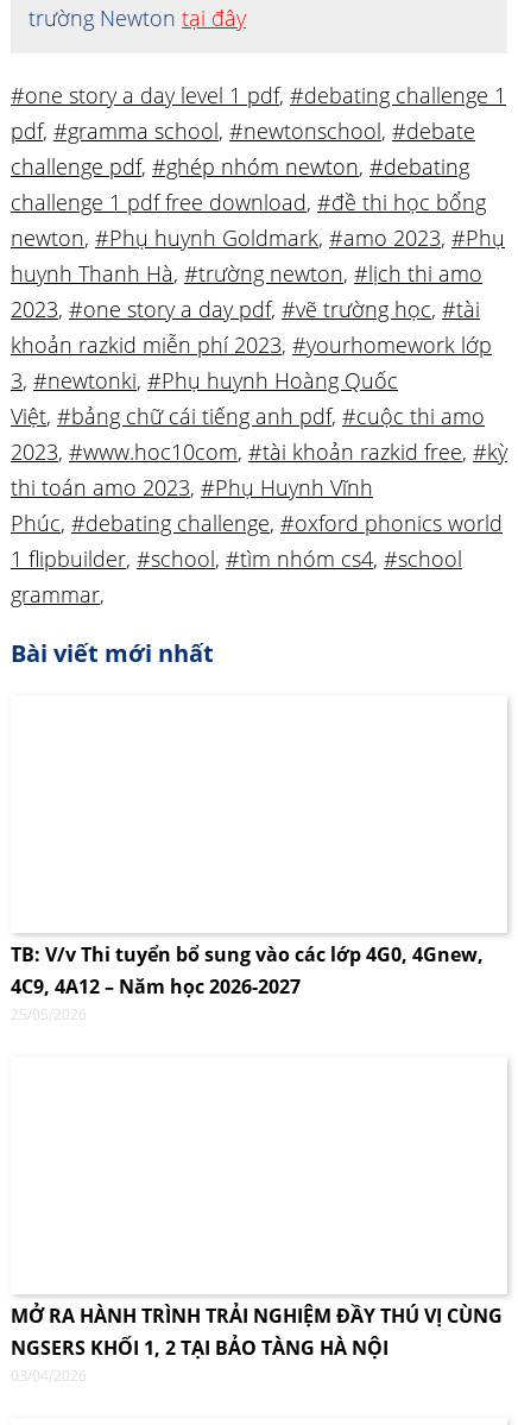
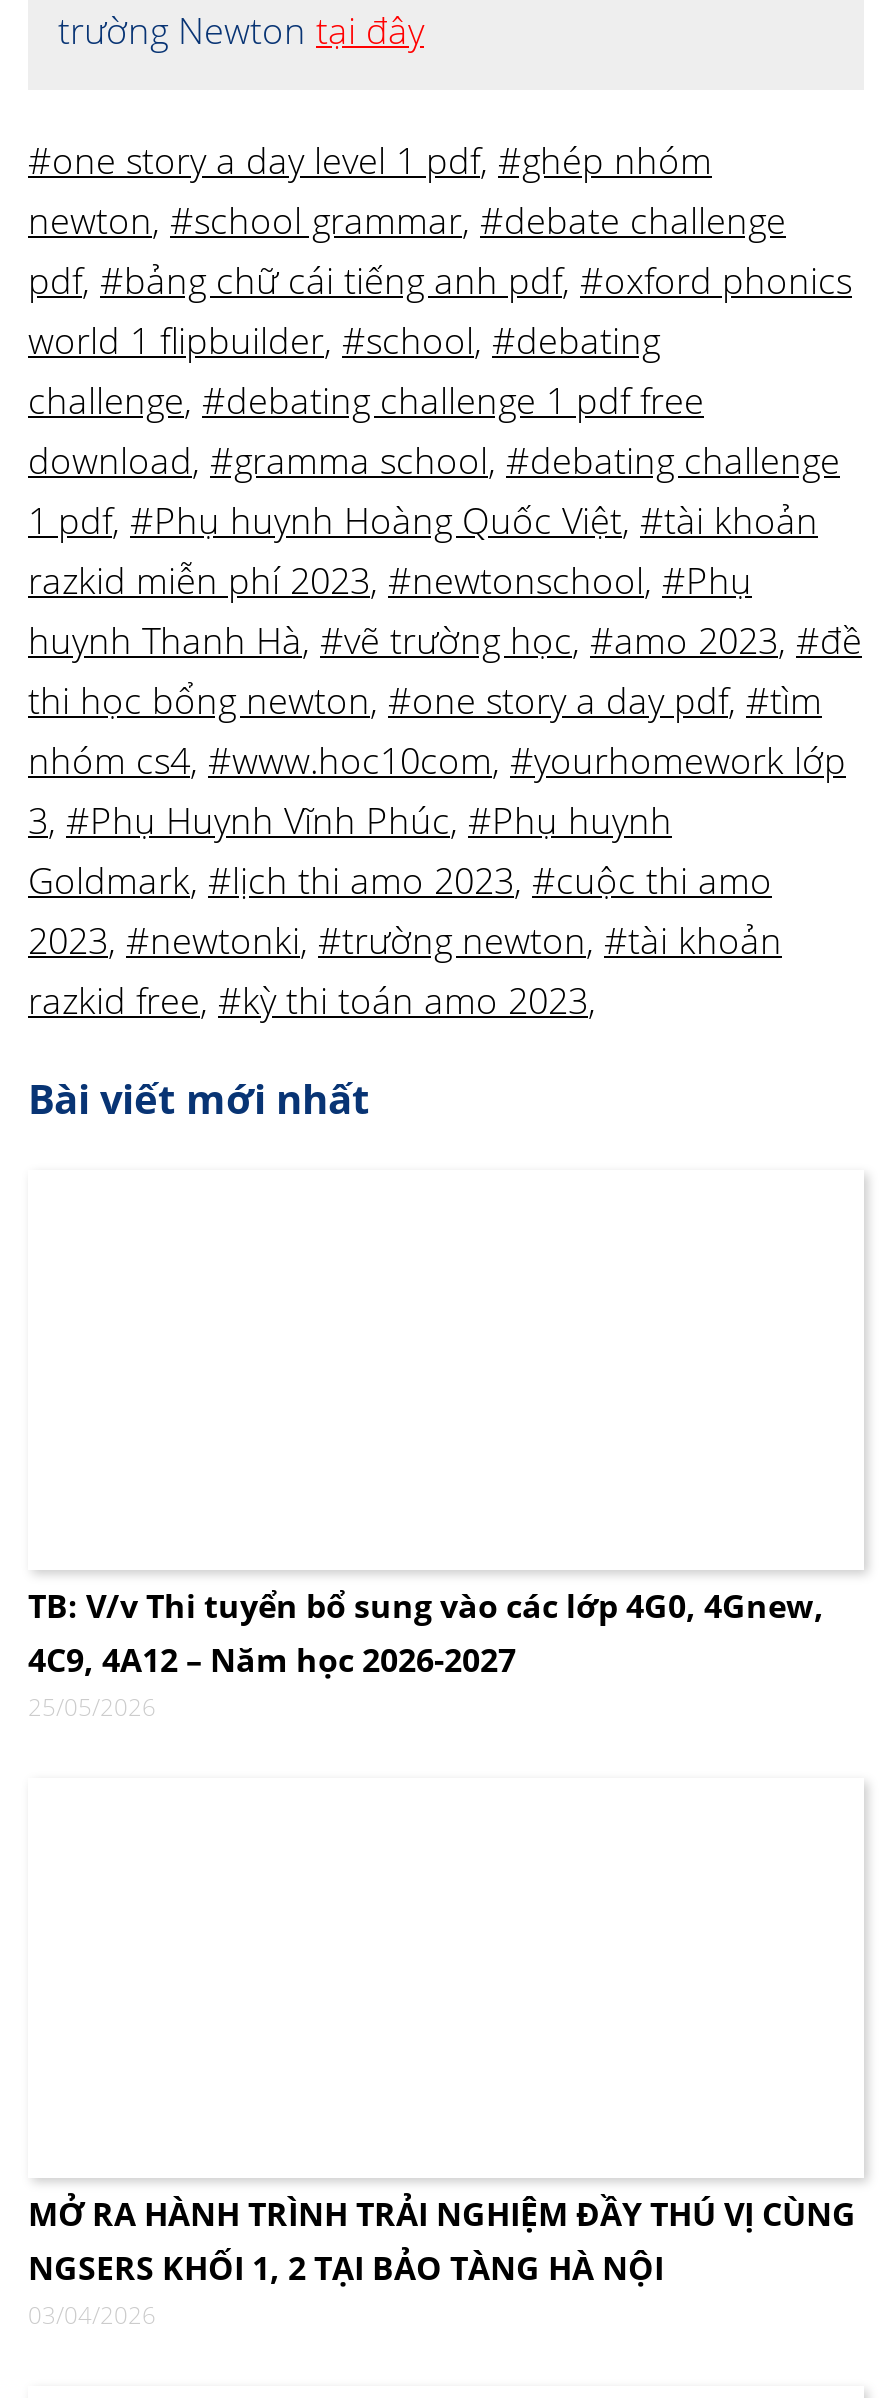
- #one story a day level 1 pdf, #debating challenge 1
- pdf, #gramma school, #newtonschool, #debate
- challenge pdf, #ghép nhóm newton, #debating
- challenge 1 pdf free download, #đề thi học bổng
- newton, #Phụ huynh Goldmark, #amo 2023, #Phụ
- huynh Thanh Hà, #trường newton, #lịch thi amo
- 2023, #one story a day pdf, #vẽ trường học, #tài
- khoản razkid miễn phí 2023, #yourhomework lớp
- 3, #newtonki, #Phụ huynh Hoàng Quốc
- Việt, #bảng chữ cái tiếng anh pdf, #cuộc thi amo
- 2023, #www.hoc10com, #tài khoản razkid free, #kỳ
- thi toán amo 2023, #Phụ Huynh Vĩnh
- Phúc, #debating challenge, #oxford phonics world
- 1 flipbuilder, #school, #tìm nhóm cs4, #school
- grammar,
+ #one story a day level 1 pdf, #ghép nhóm
+ newton, #school grammar, #debate challenge
+ pdf, #bảng chữ cái tiếng anh pdf, #oxford phonics
+ world 1 flipbuilder, #school, #debating
+ challenge, #debating challenge 1 pdf free
+ download, #gramma school, #debating challenge
+ 1 pdf, #Phụ huynh Hoàng Quốc Việt, #tài khoản
+ razkid miễn phí 2023, #newtonschool, #Phụ
+ huynh Thanh Hà, #vẽ trường học, #amo 2023, #đề
+ thi học bổng newton, #one story a day pdf, #tìm
+ nhóm cs4, #www.hoc10com, #yourhomework lớp
+ 3, #Phụ Huynh Vĩnh Phúc, #Phụ huynh
+ Goldmark, #lịch thi amo 2023, #cuộc thi amo
+ 2023, #newtonki, #trường newton, #tài khoản
+ razkid free, #kỳ thi toán amo 2023,
